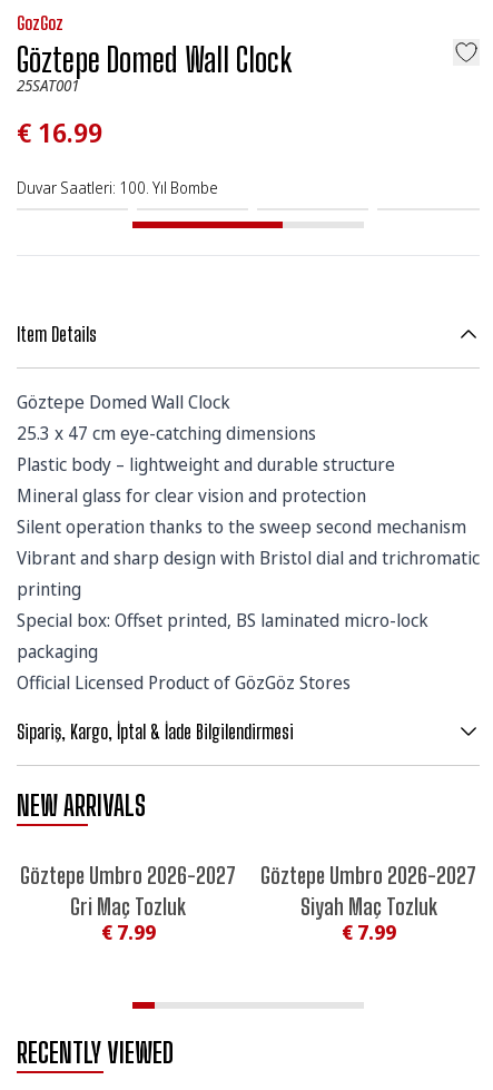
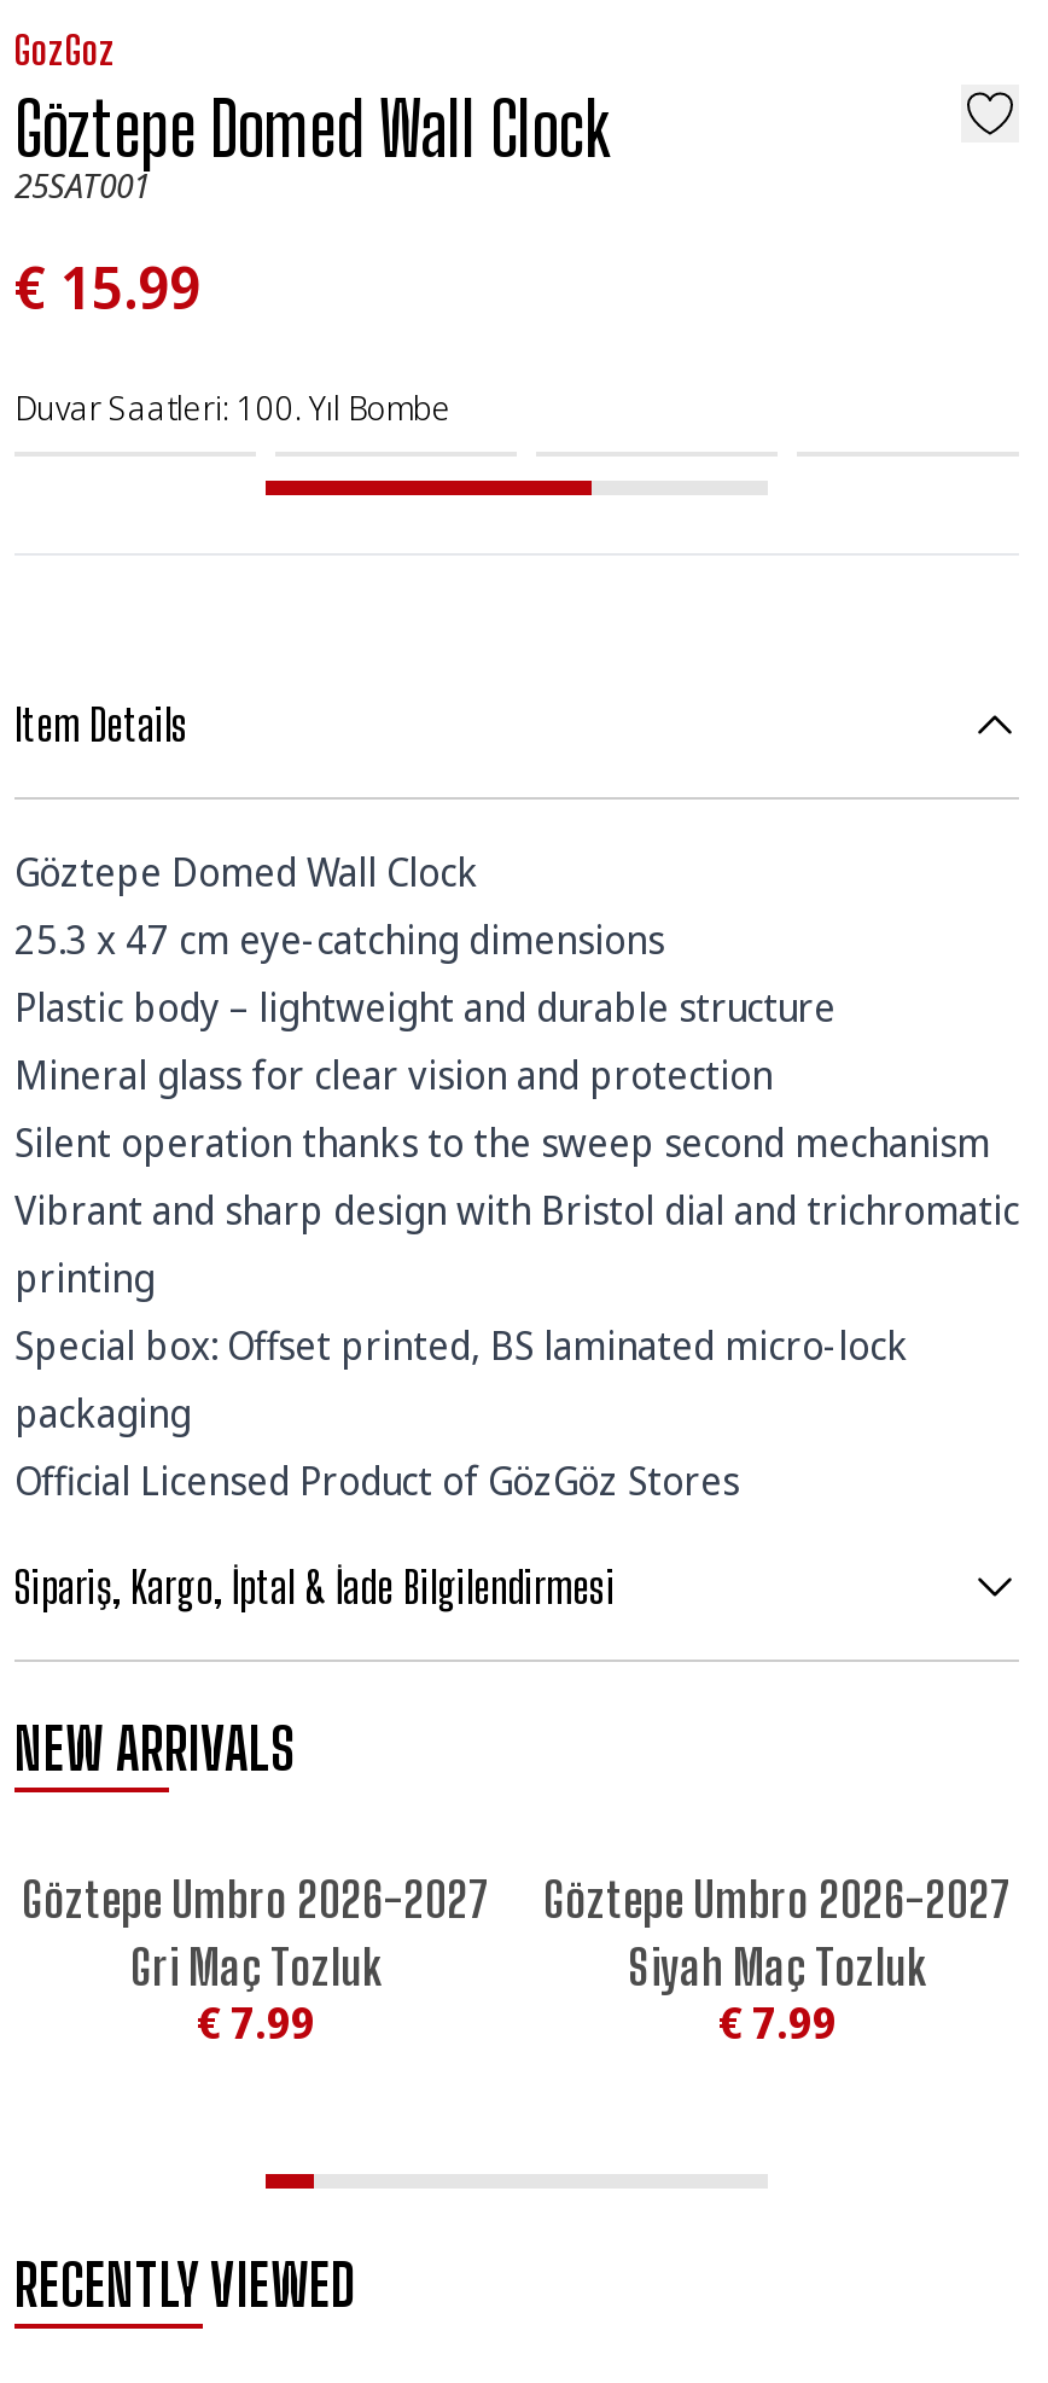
- € 16.99
+ € 15.99
